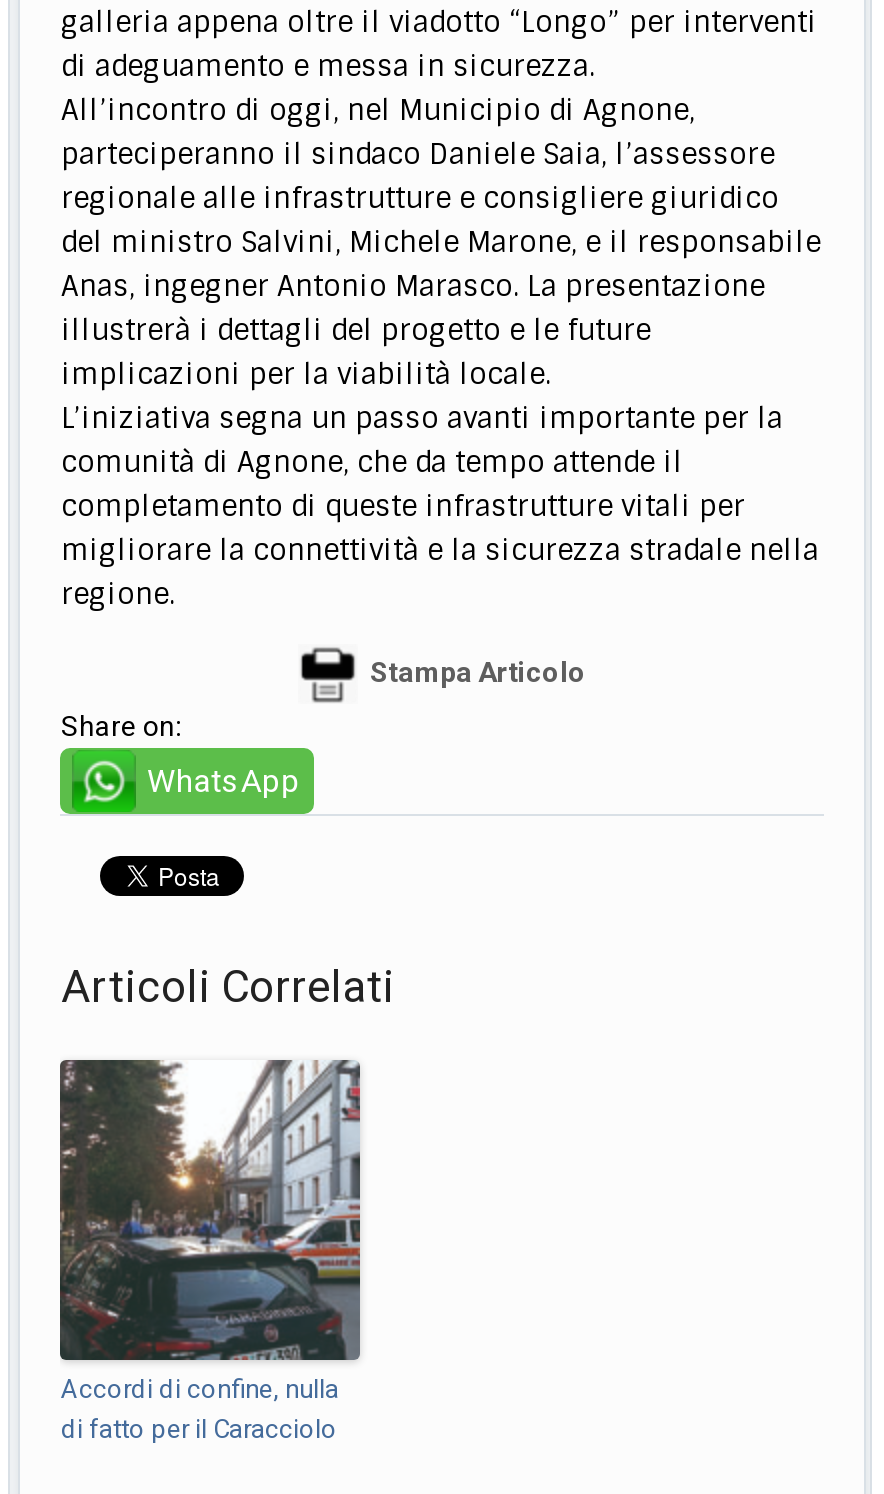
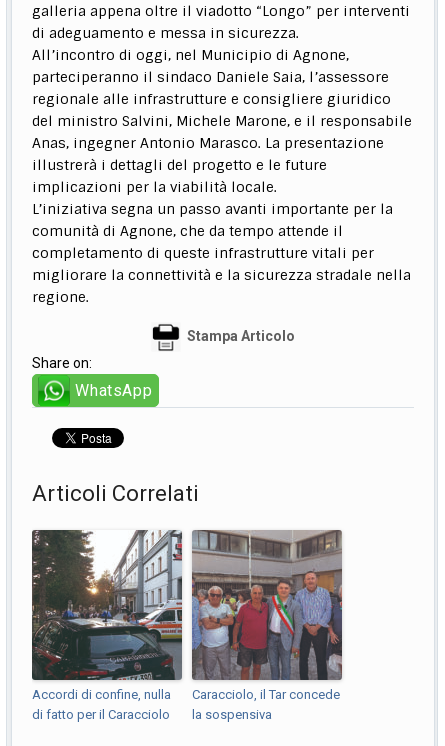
+ [image]
+ Caracciolo, il Tar concede
+ la sospensiva
